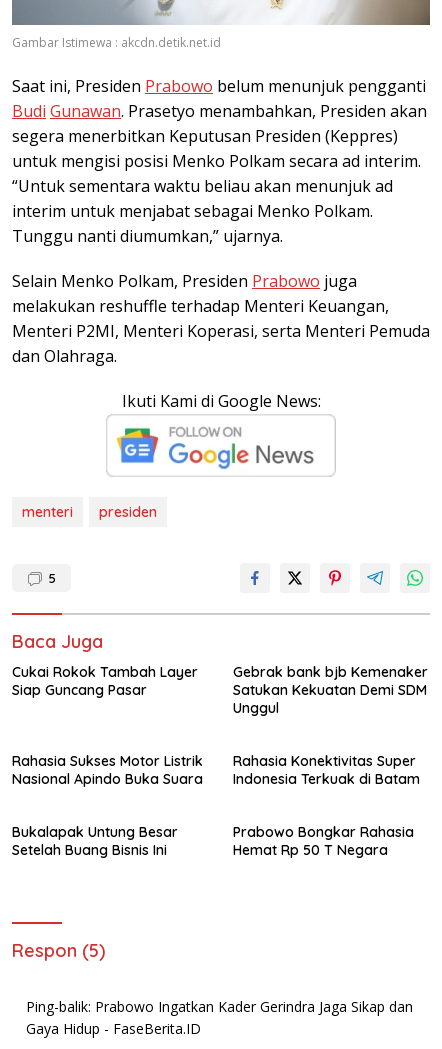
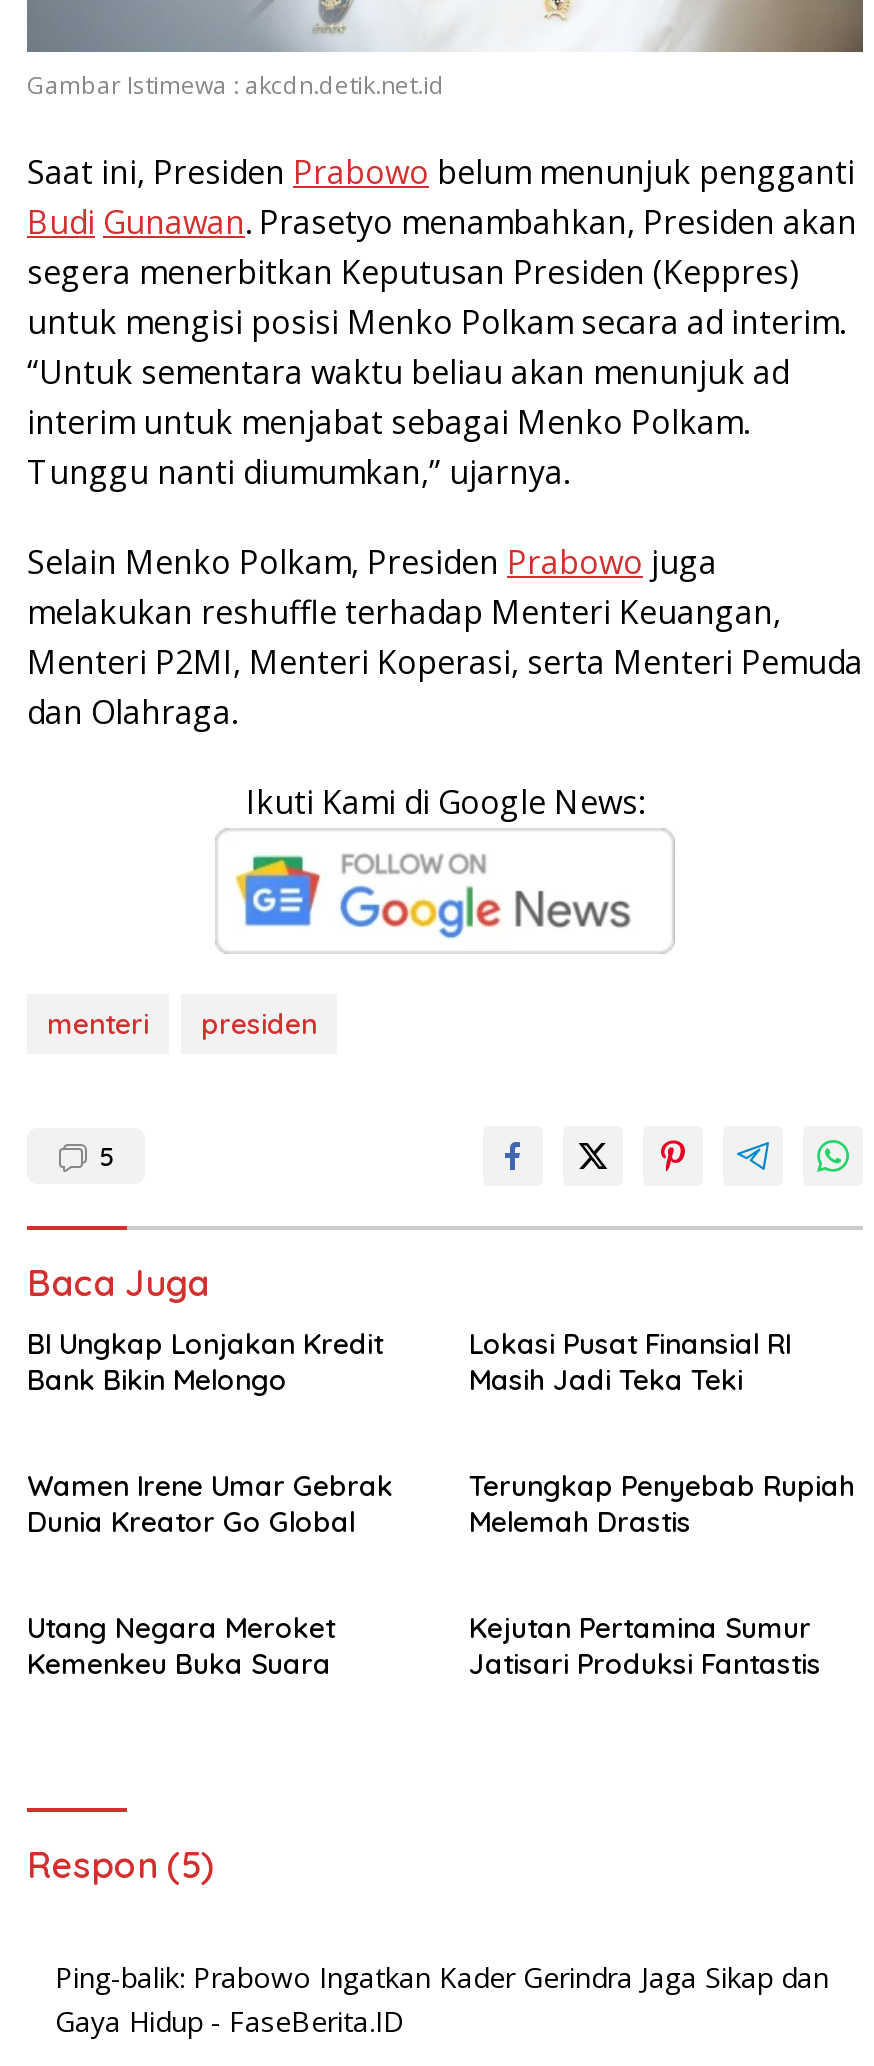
- Cukai Rokok Tambah Layer
- Siap Guncang Pasar
+ BI Ungkap Lonjakan Kredit
+ Bank Bikin Melongo

- Gebrak bank bjb Kemenaker
- Satukan Kekuatan Demi SDM
- Unggul
+ Lokasi Pusat Finansial RI
+ Masih Jadi Teka Teki

- Rahasia Sukses Motor Listrik
- Nasional Apindo Buka Suara
+ Wamen Irene Umar Gebrak
+ Dunia Kreator Go Global

- Rahasia Konektivitas Super
- Indonesia Terkuak di Batam
+ Terungkap Penyebab Rupiah
+ Melemah Drastis

- Bukalapak Untung Besar
- Setelah Buang Bisnis Ini
+ Utang Negara Meroket
+ Kemenkeu Buka Suara

- Prabowo Bongkar Rahasia
- Hemat Rp 50 T Negara
+ Kejutan Pertamina Sumur
+ Jatisari Produksi Fantastis
